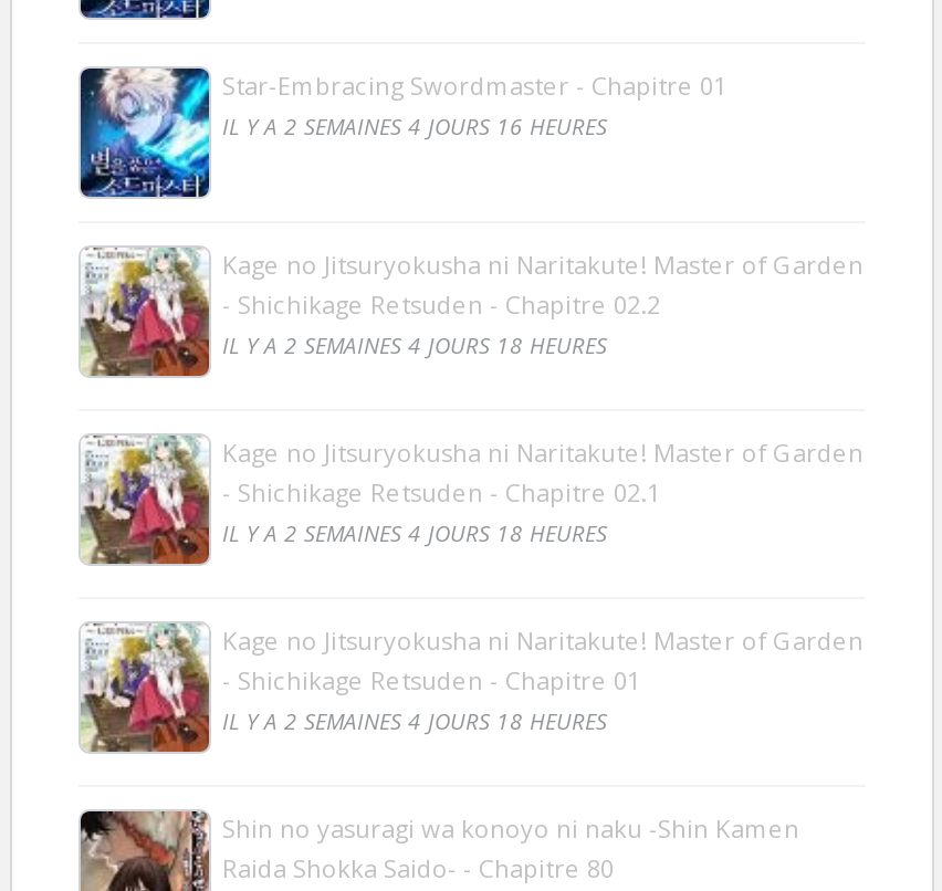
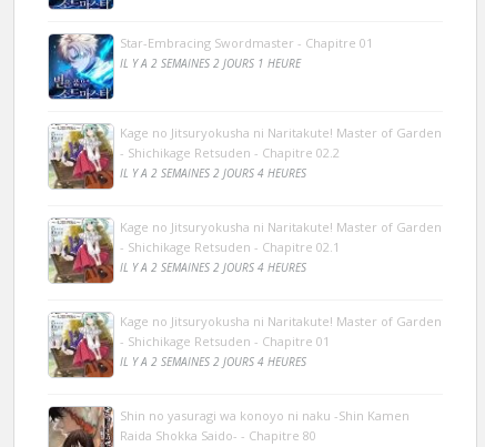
- IL Y A 2 SEMAINES 4 JOURS 16 HEURES
+ IL Y A 2 SEMAINES 2 JOURS 1 HEURE

- IL Y A 2 SEMAINES 4 JOURS 18 HEURES
+ IL Y A 2 SEMAINES 2 JOURS 4 HEURES

- IL Y A 2 SEMAINES 4 JOURS 18 HEURES
+ IL Y A 2 SEMAINES 2 JOURS 4 HEURES

- IL Y A 2 SEMAINES 4 JOURS 18 HEURES
+ IL Y A 2 SEMAINES 2 JOURS 4 HEURES
